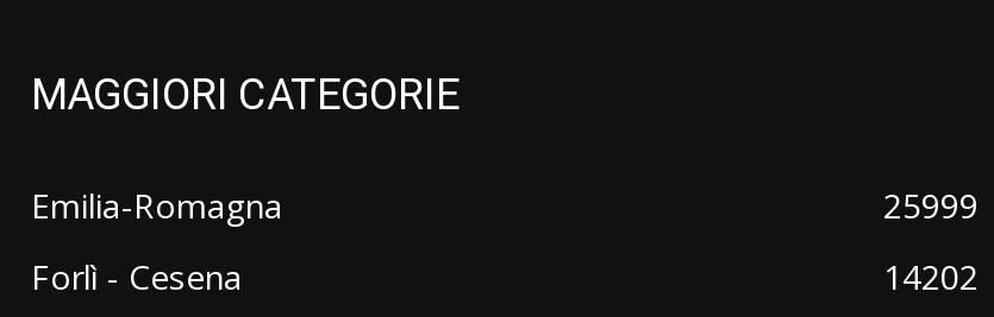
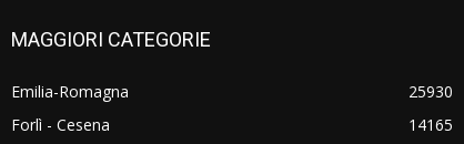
- 25999
+ 25930

- 14202
+ 14165
